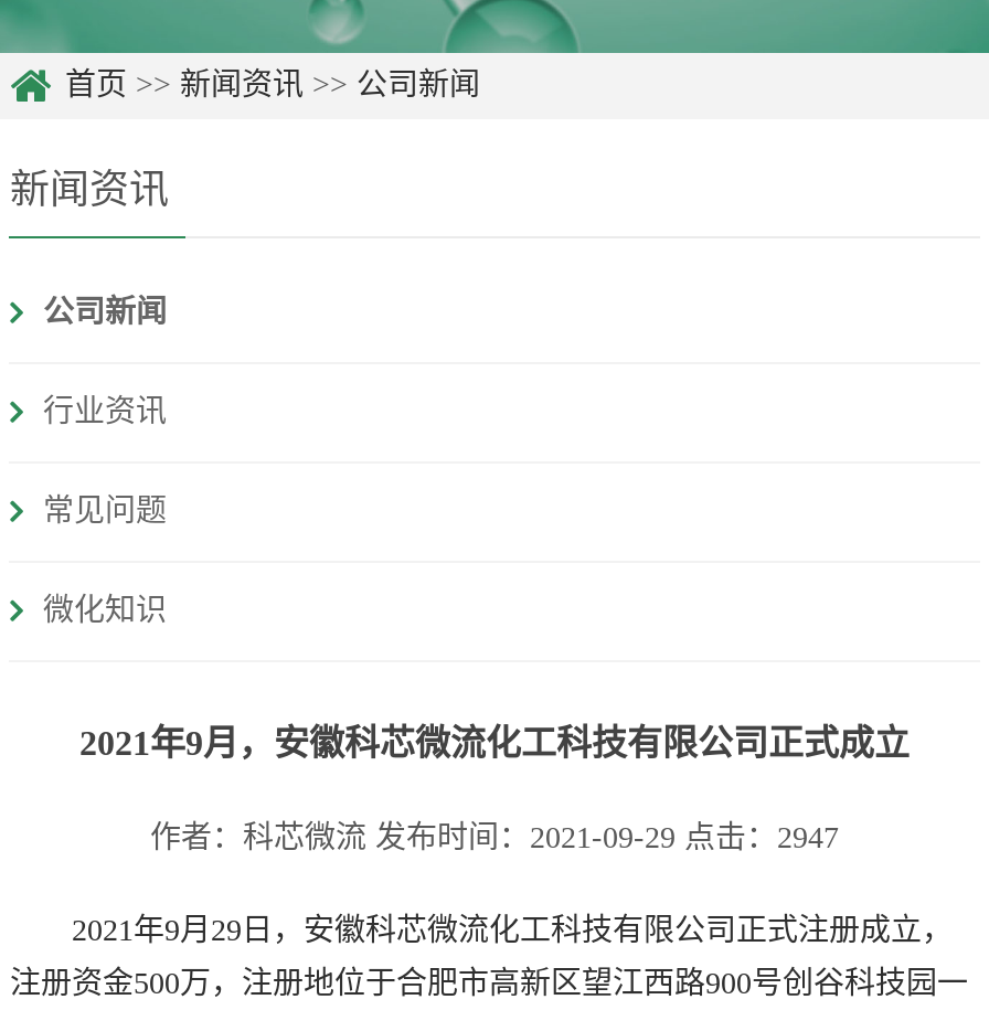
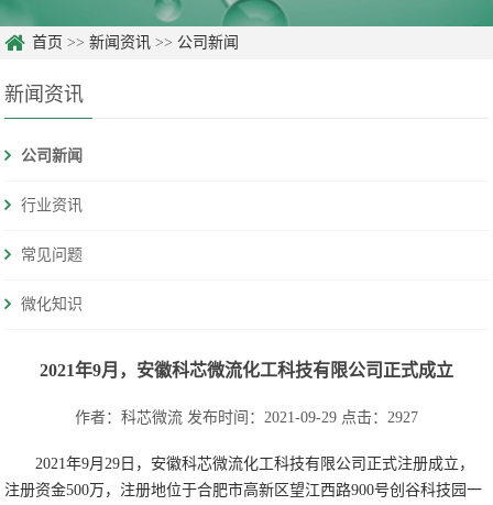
- 作者：科芯微流 发布时间：2021-09-29 点击：2947
+ 作者：科芯微流 发布时间：2021-09-29 点击：2927
